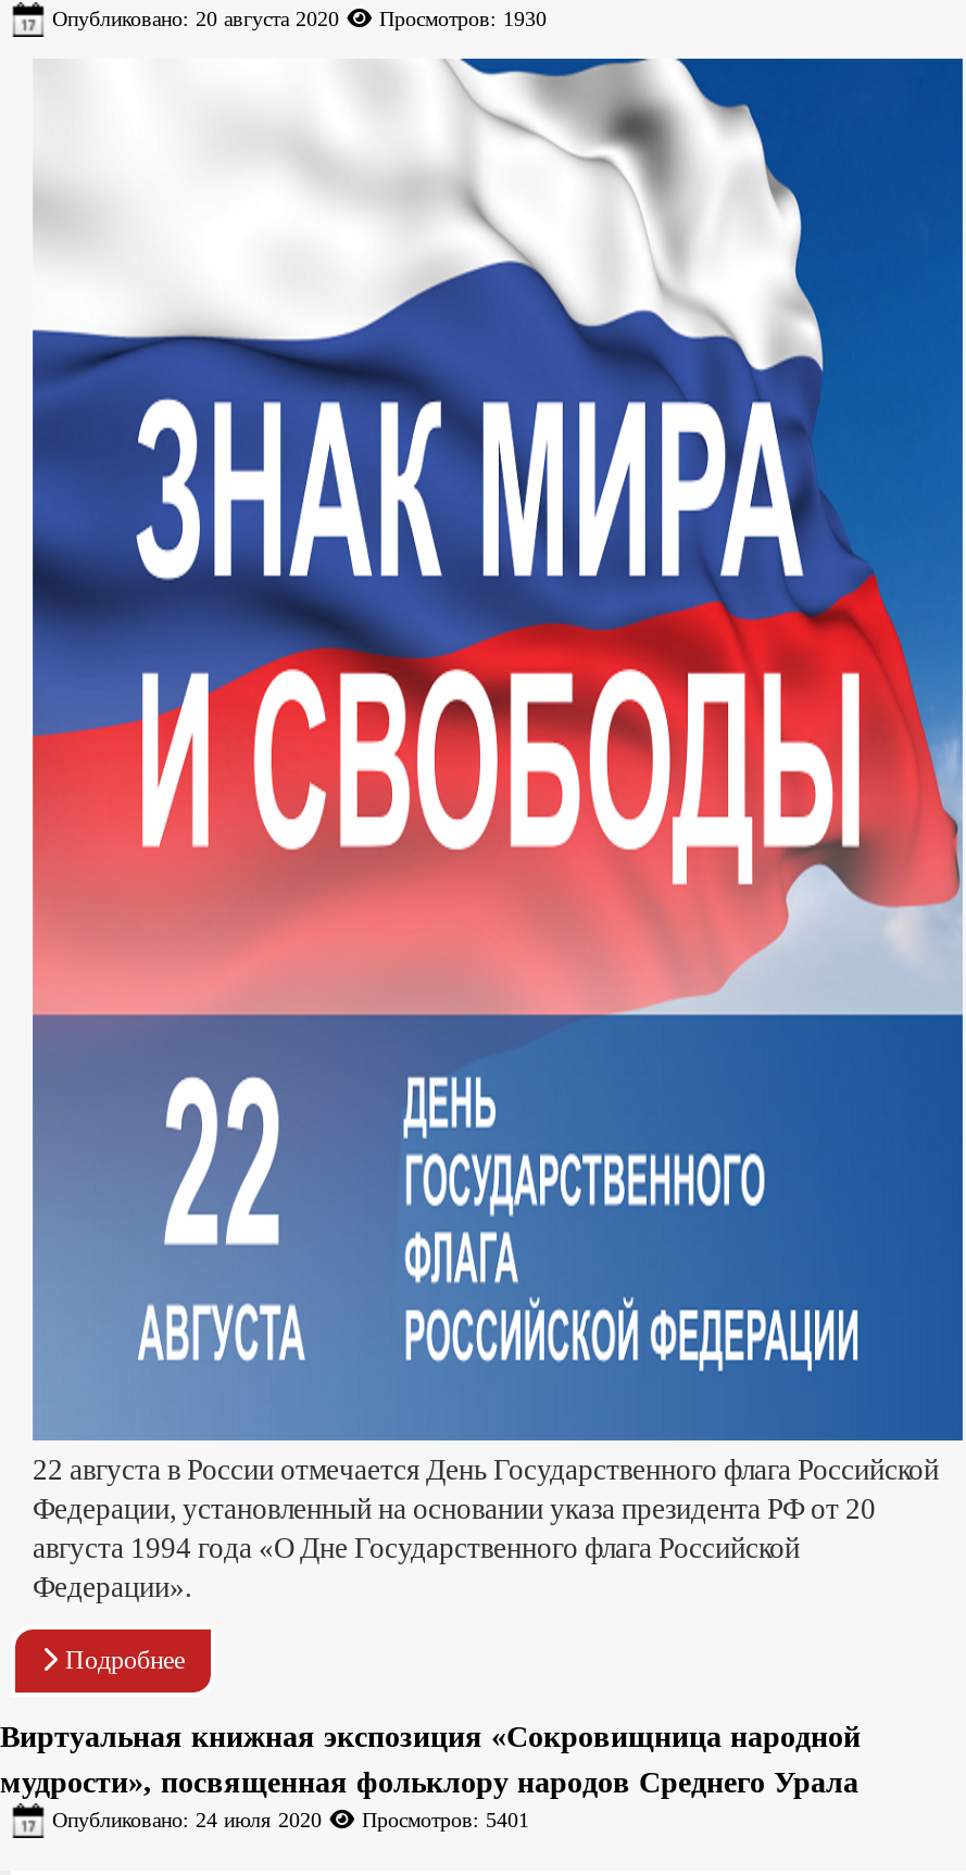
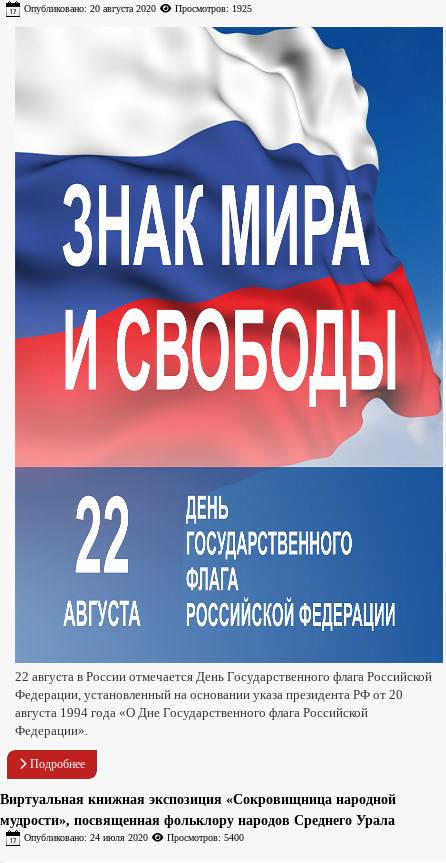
- Опубликовано: 20 августа 2020 Просмотров: 1930
+ Опубликовано: 20 августа 2020 Просмотров: 1925

- Опубликовано: 24 июля 2020 Просмотров: 5401
+ Опубликовано: 24 июля 2020 Просмотров: 5400
